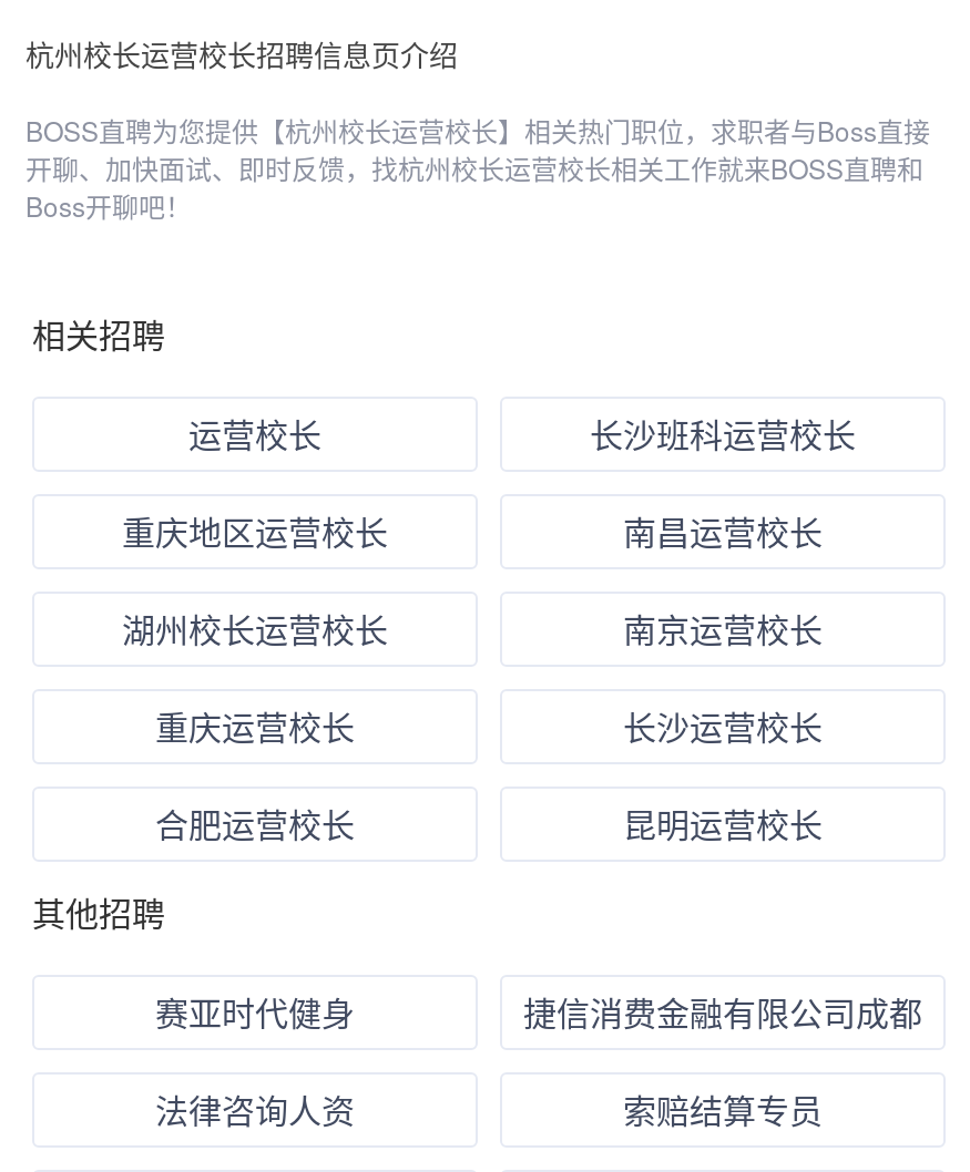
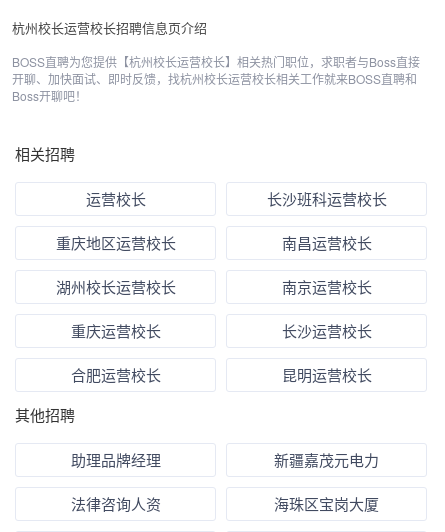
- 赛亚时代健身
- 捷信消费金融有限公司成都
+ 助理品牌经理
+ 新疆嘉茂元电力

- 索赔结算专员
+ 海珠区宝岗大厦
